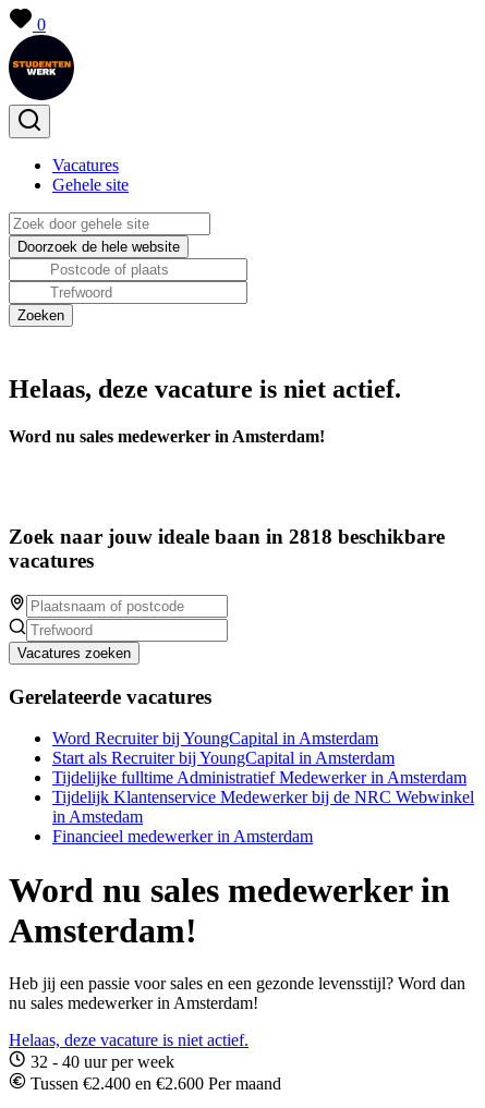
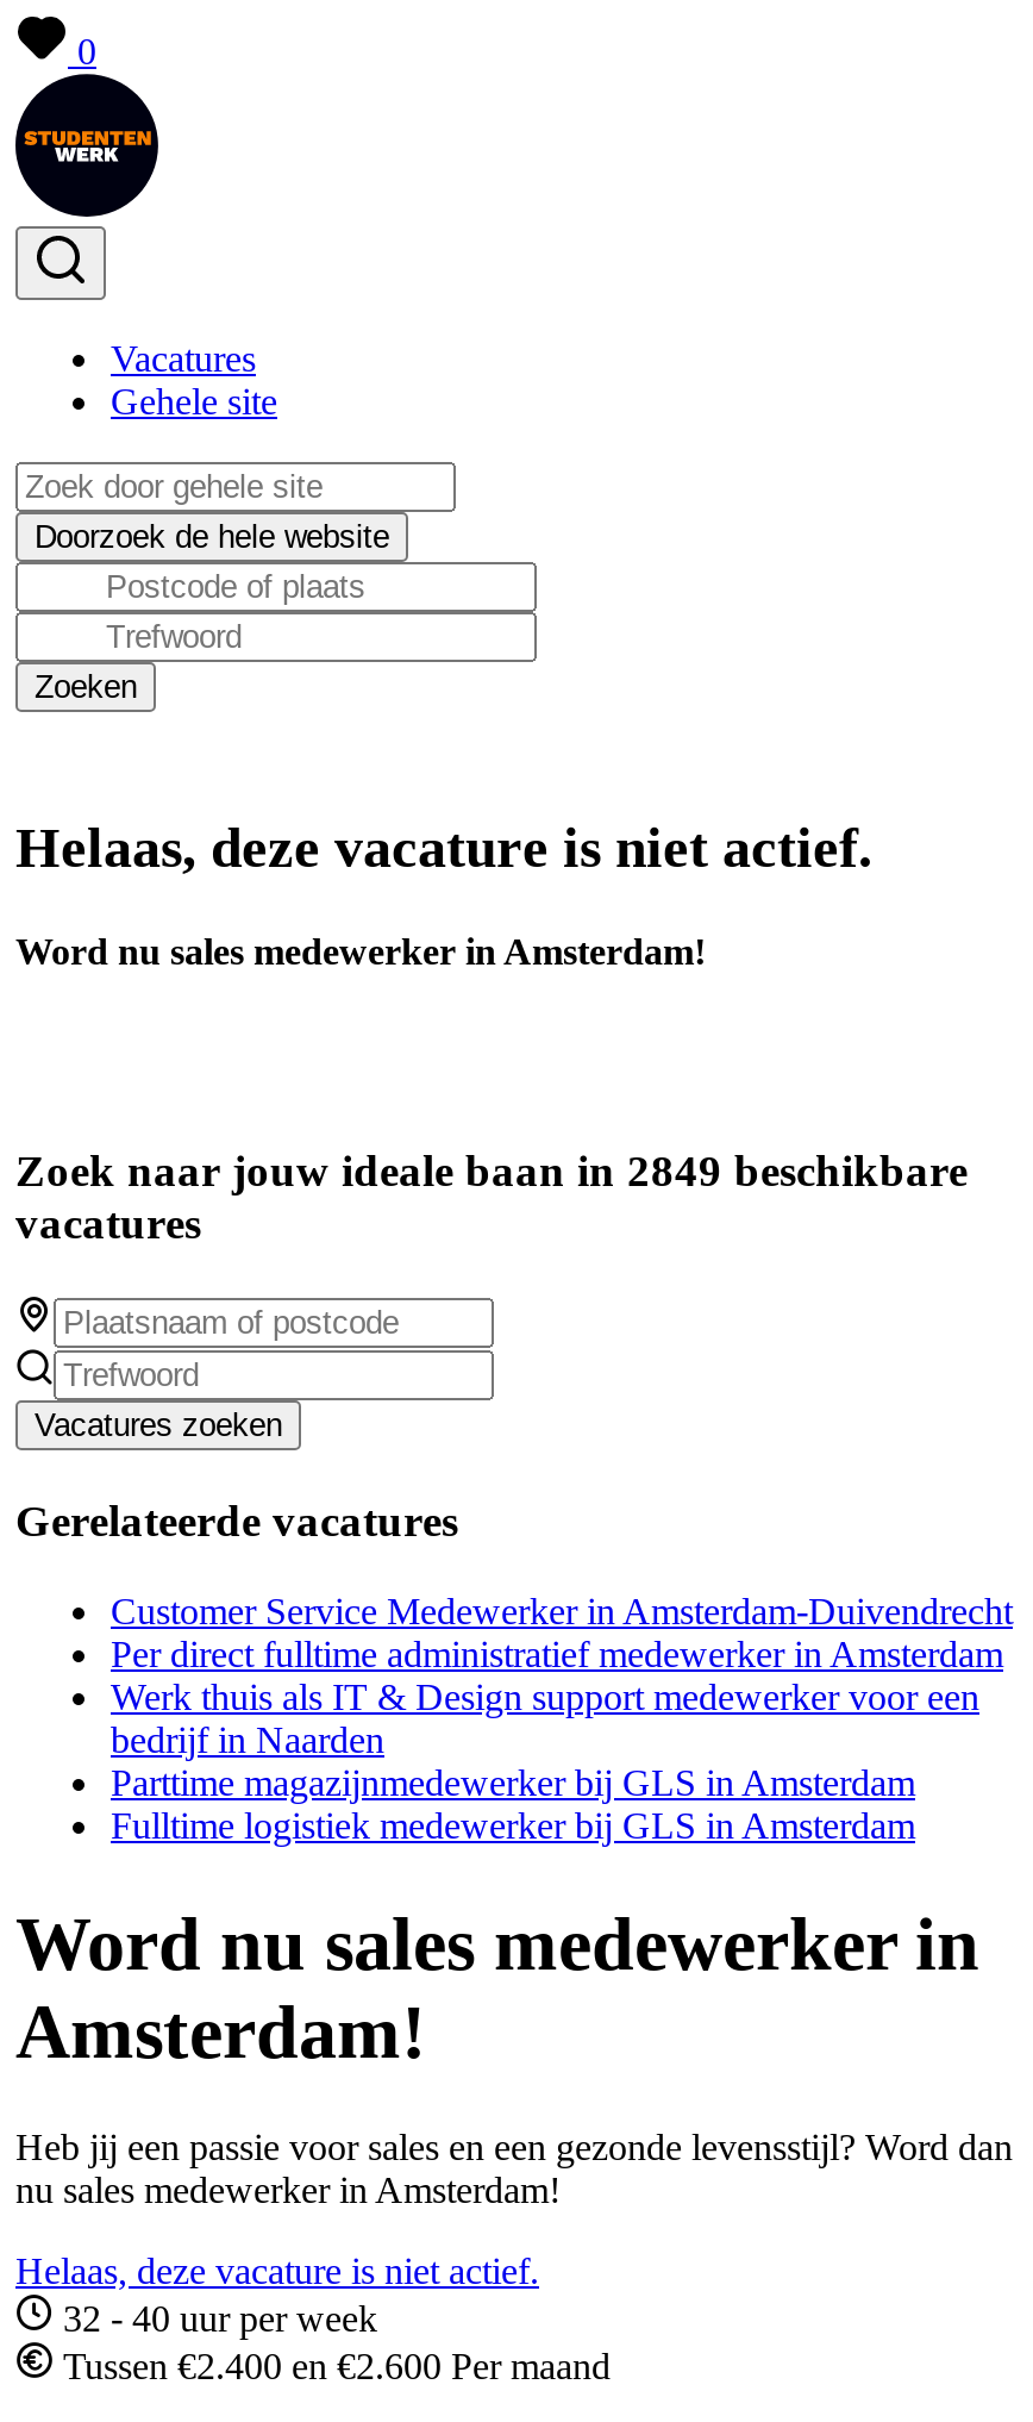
- Zoek naar jouw ideale baan in 2818 beschikbare
+ Zoek naar jouw ideale baan in 2849 beschikbare

- Word Recruiter bij YoungCapital in Amsterdam
- Start als Recruiter bij YoungCapital in Amsterdam
- Tijdelijke fulltime Administratief Medewerker in Amsterdam
- Tijdelijk Klantenservice Medewerker bij de NRC Webwinkel
- in Amstedam
- Financieel medewerker in Amsterdam
+ Customer Service Medewerker in Amsterdam-Duivendrecht
+ Per direct fulltime administratief medewerker in Amsterdam
+ Werk thuis als IT & Design support medewerker voor een
+ bedrijf in Naarden
+ Parttime magazijnmedewerker bij GLS in Amsterdam
+ Fulltime logistiek medewerker bij GLS in Amsterdam
